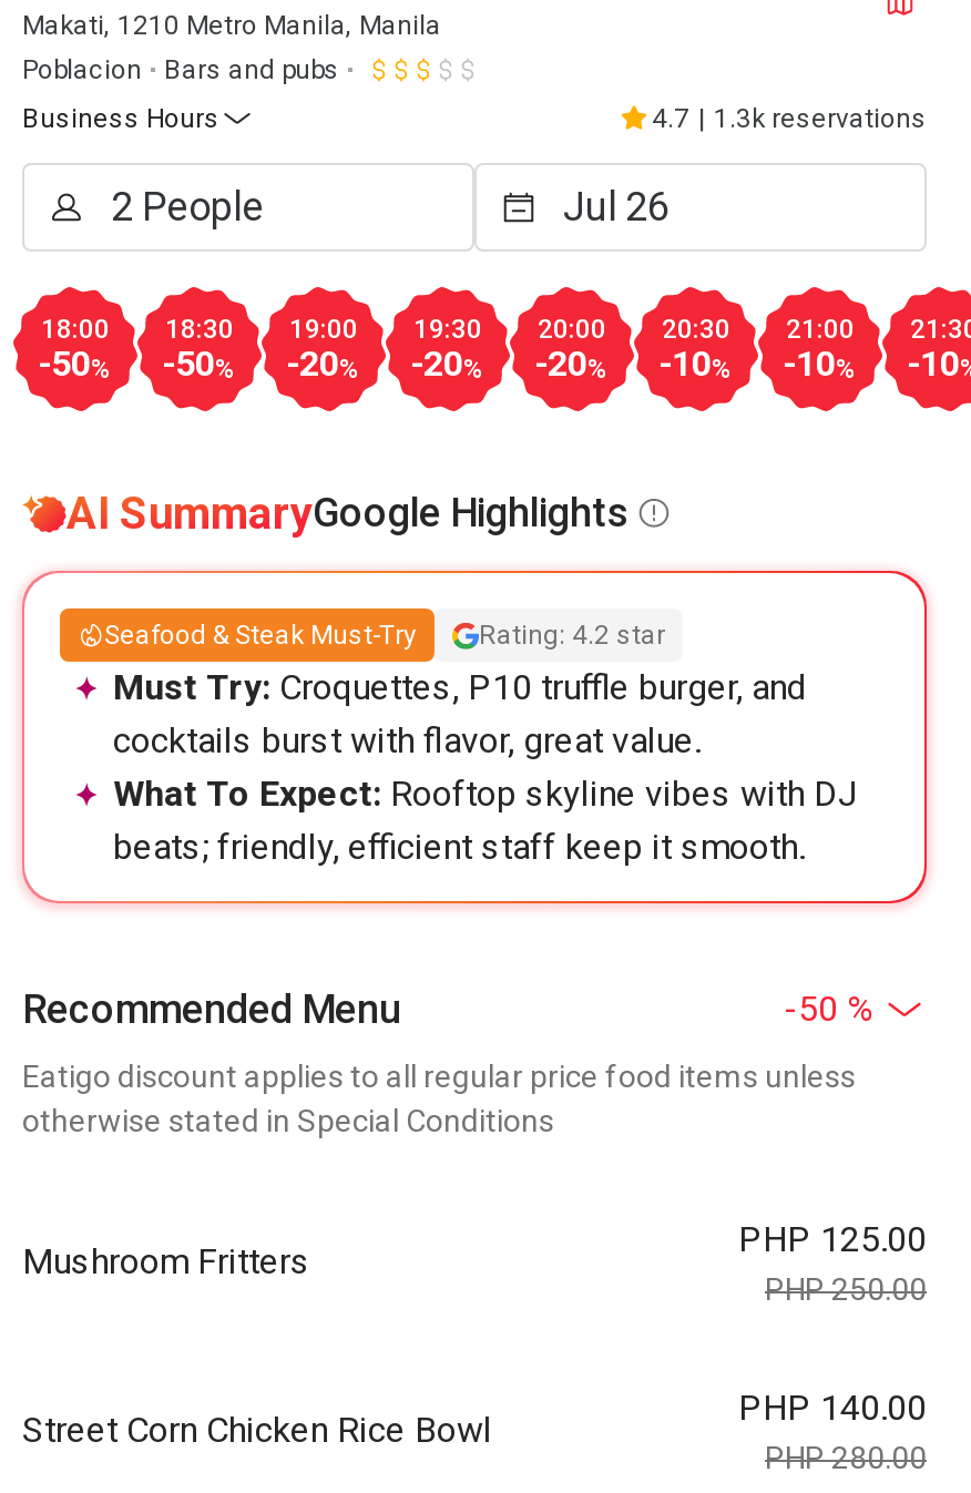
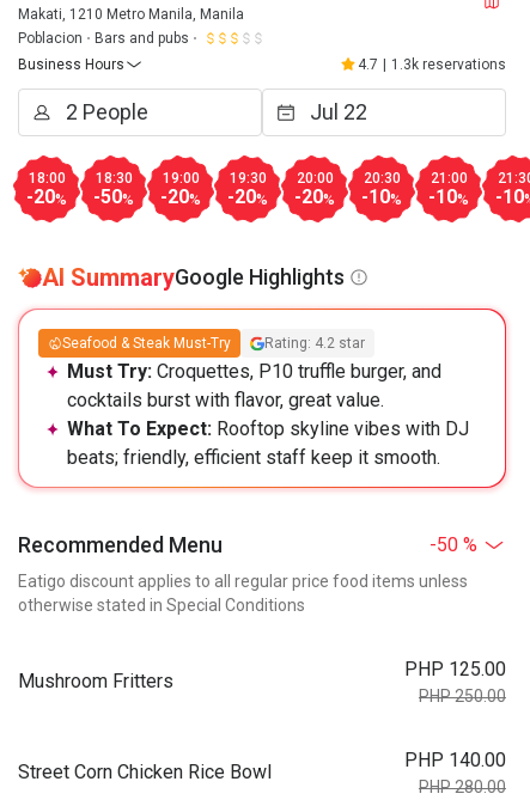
- -50%
+ -20%
